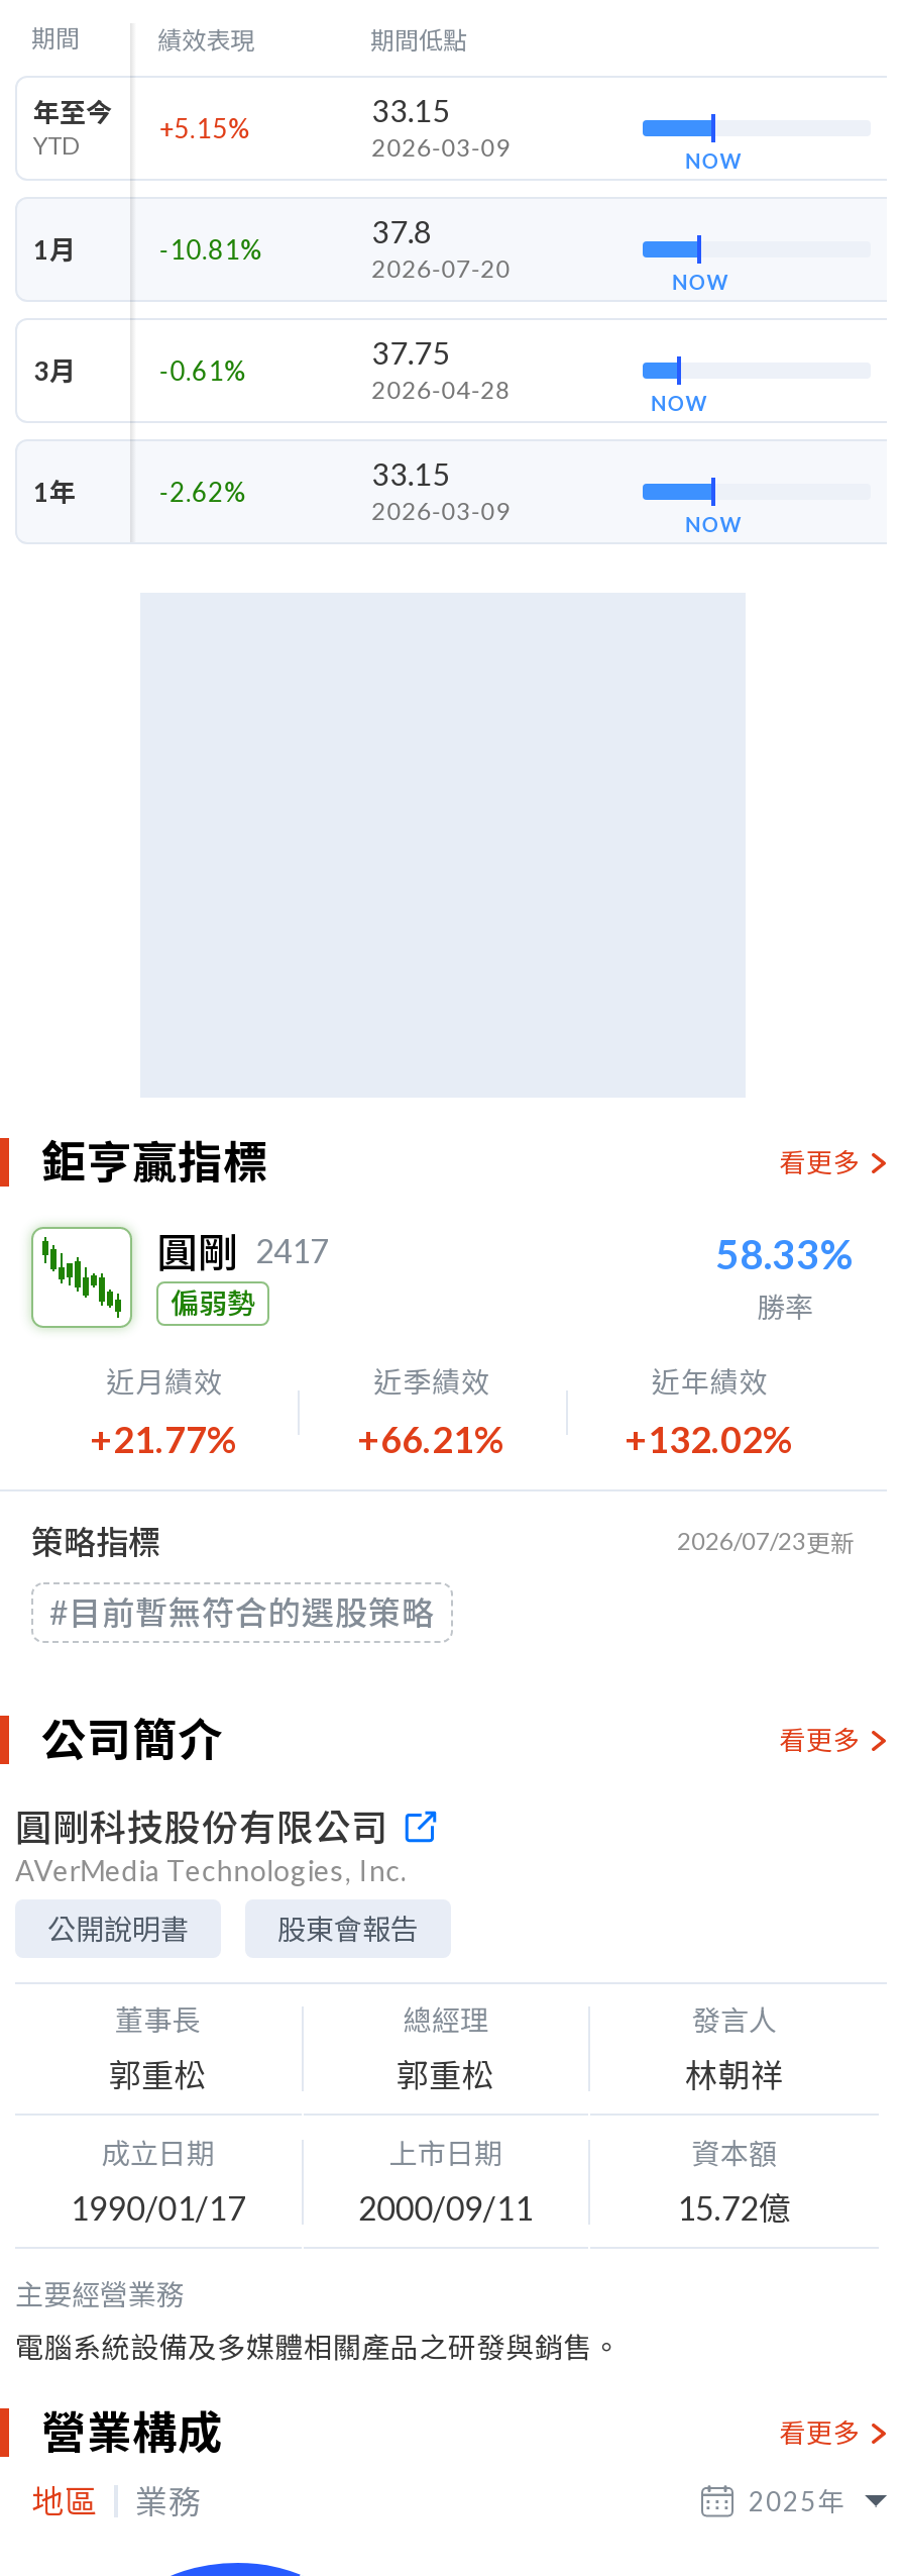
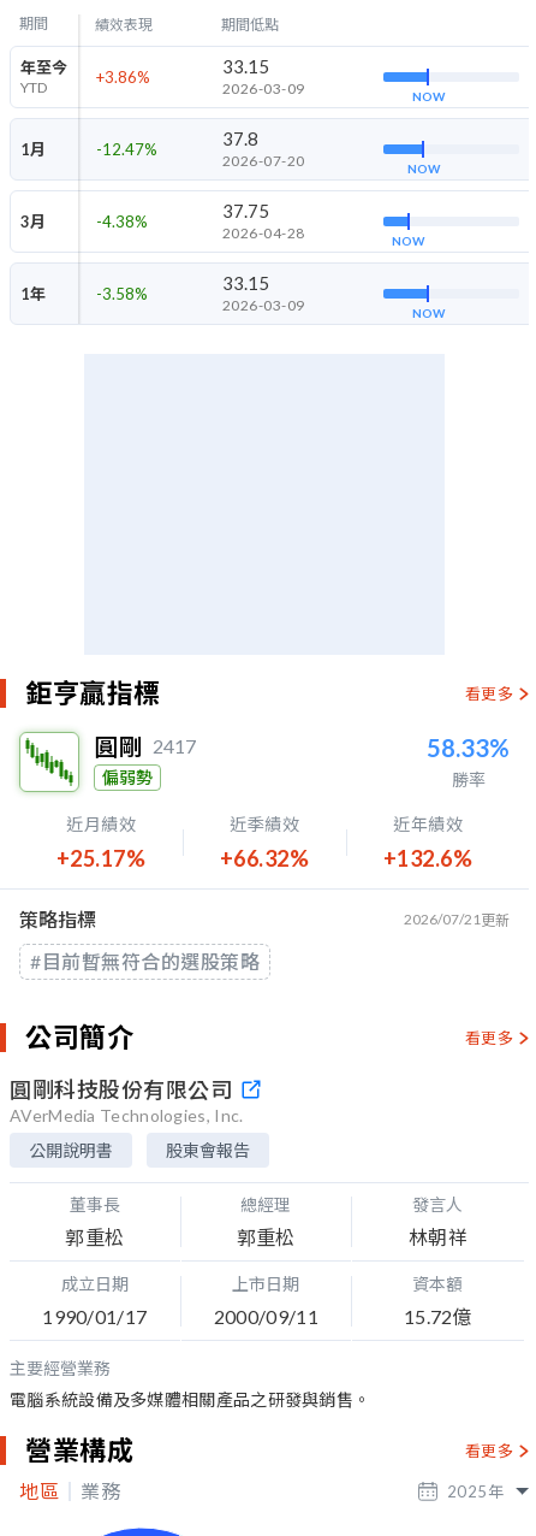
- 年至今 +5.15%
+ 年至今 +3.86%

- -10.81%
+ -12.47%

- -0.61%
+ -4.38%

- -2.62%
+ -3.58%

- +21.77%
+ +25.17%

- +66.21%
+ +66.32%

- +132.02%
+ +132.6%

- 2026/07/23更新
+ 2026/07/21更新
